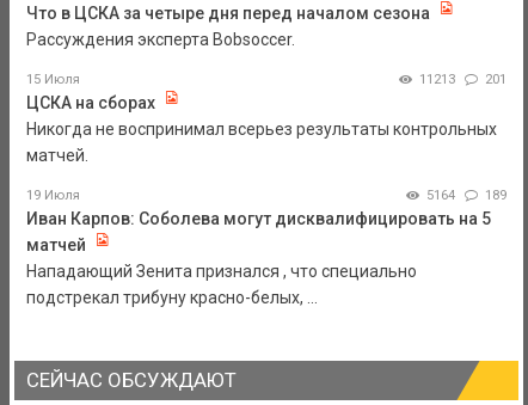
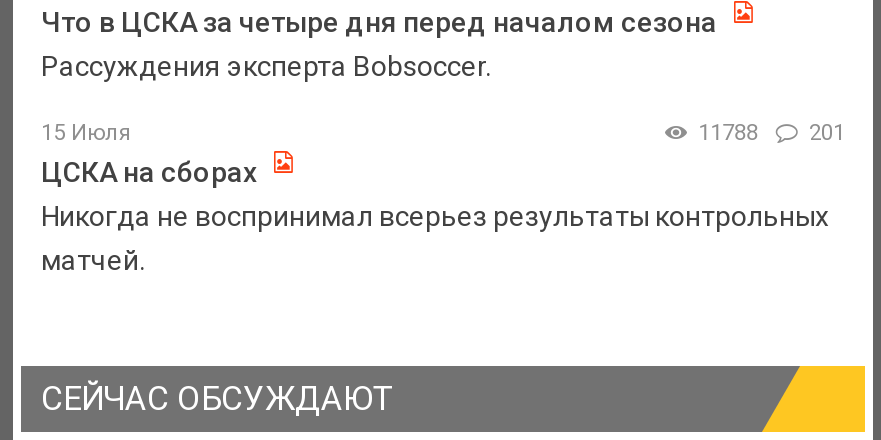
- 11213 201
+ 11788 201

- 19 Июля
- 5164
- 189
- Иван Карпов: Соболева могут дисквалифицировать на 5
- матчей
- Нападающий Зенита признался , что специально
- подстрекал трибуну красно-белых, ...
